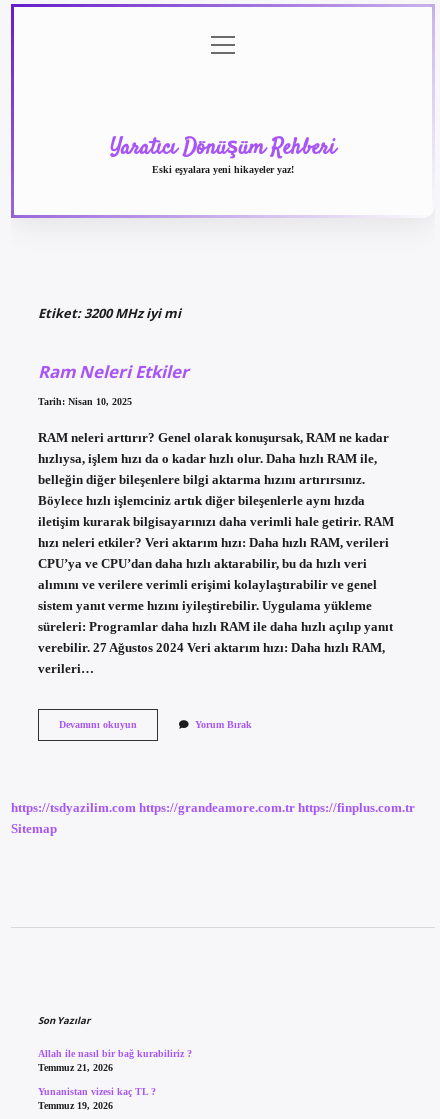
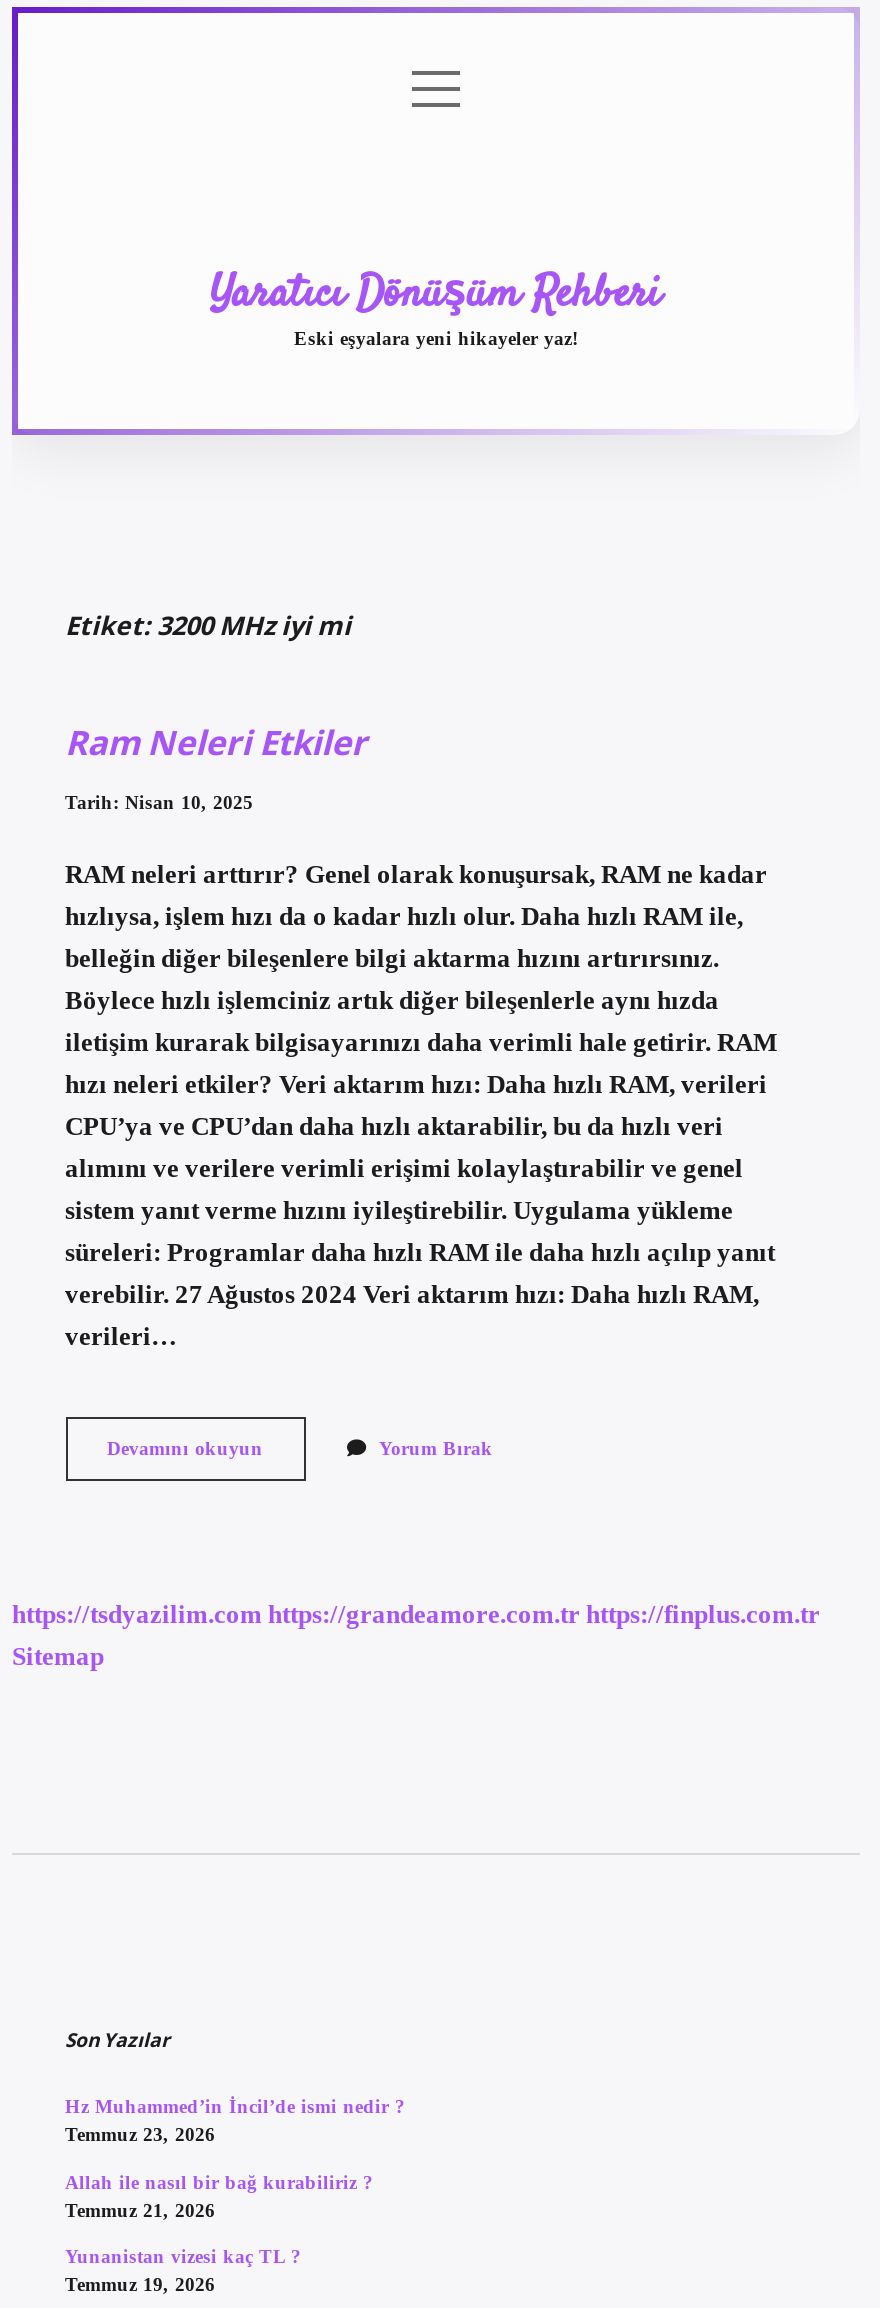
+ Hz Muhammed’in İncil’de ismi nedir ?
+ Temmuz 23, 2026
